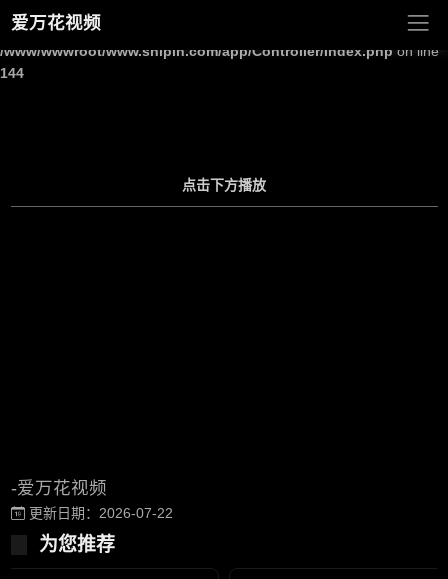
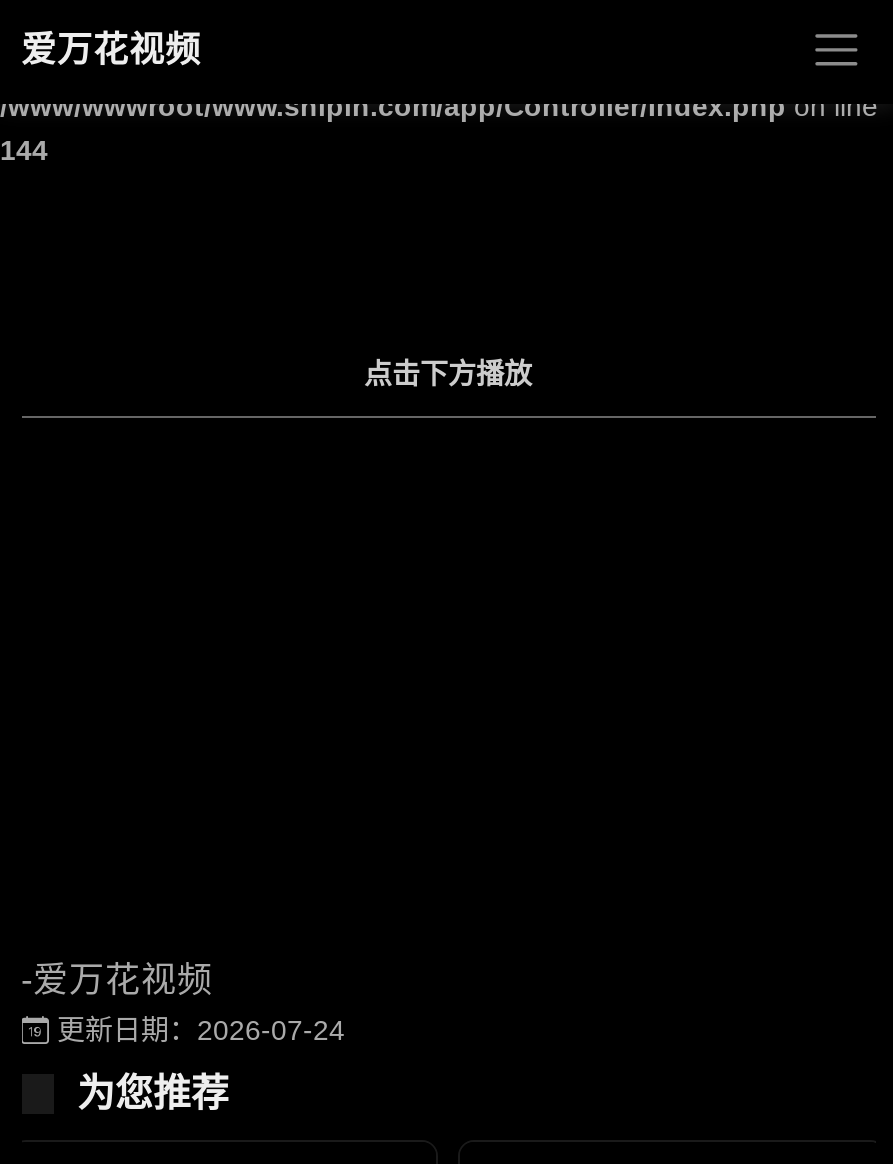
- 更新日期：2026-07-22
+ 更新日期：2026-07-24
